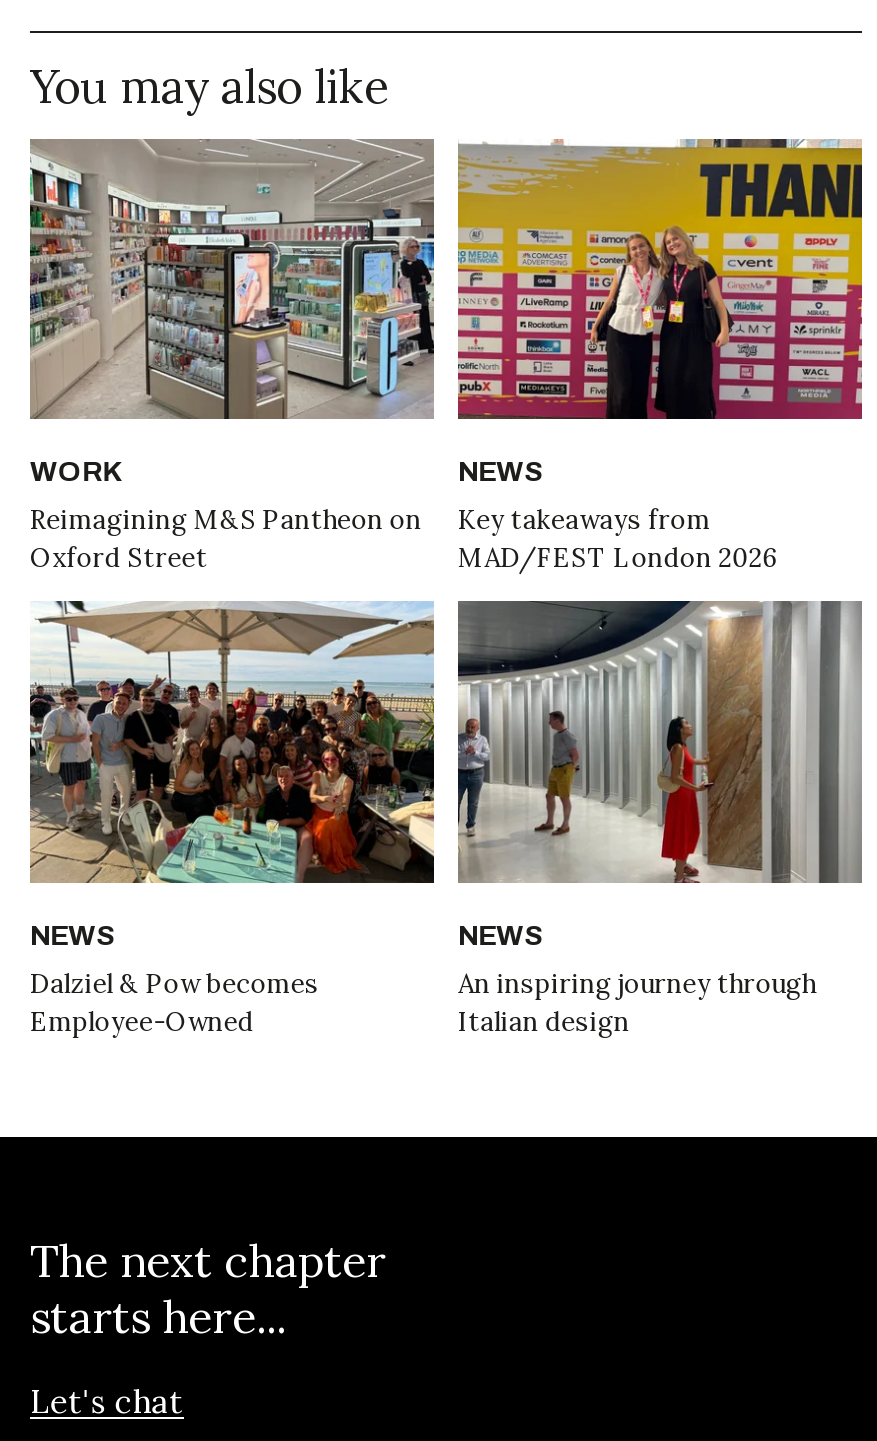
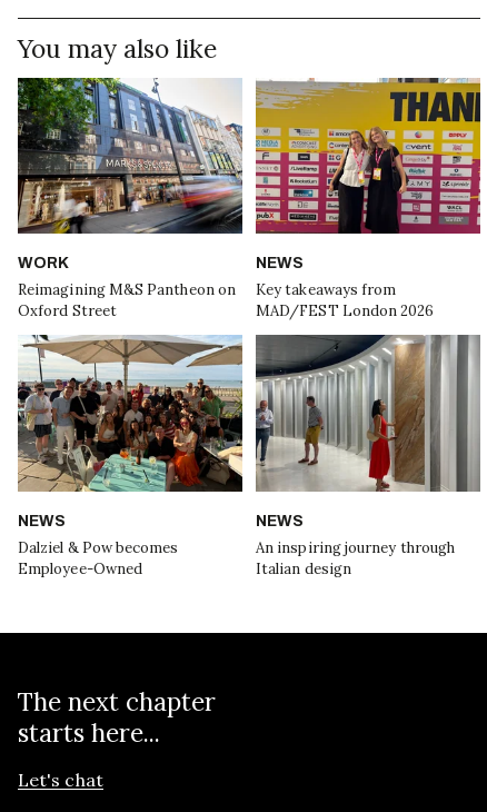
- [image]
+ [image]
